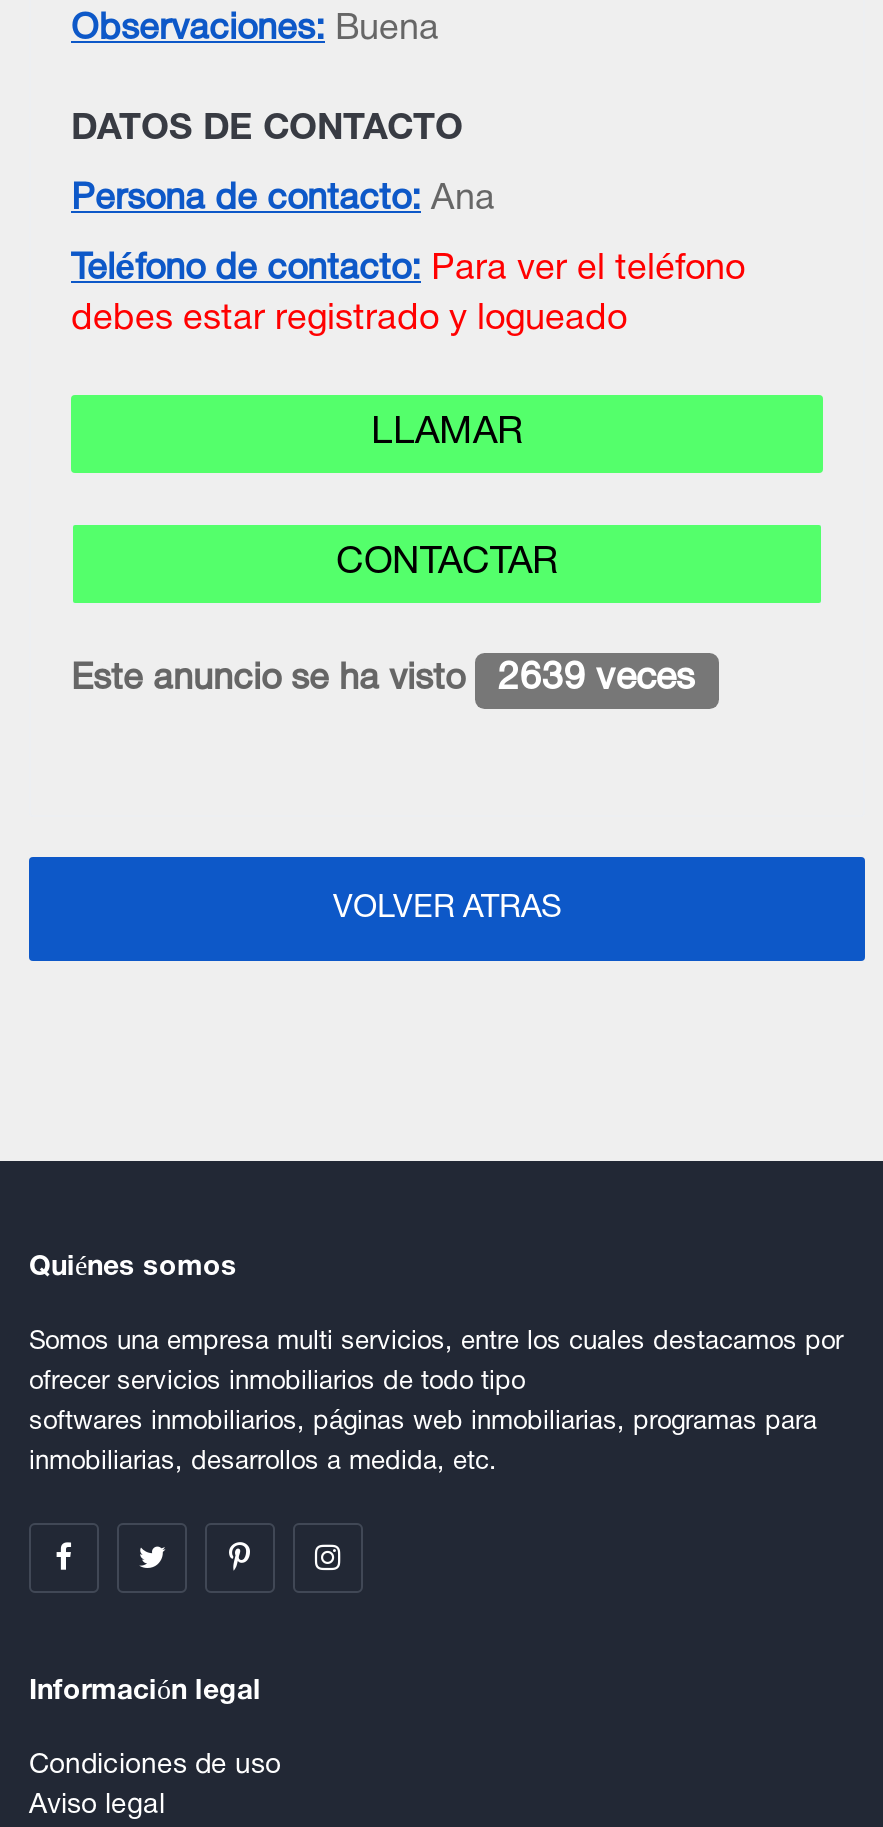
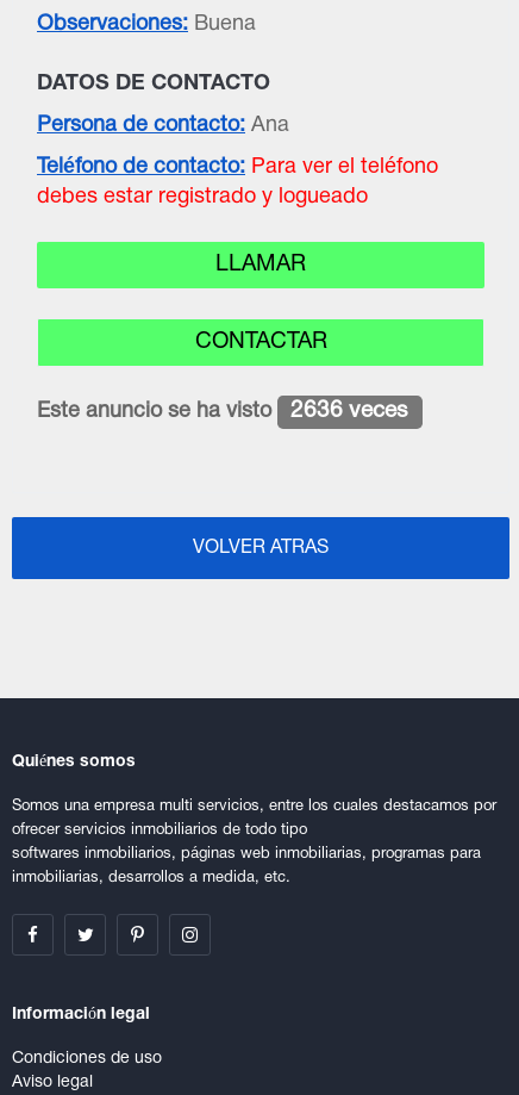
- Este anuncio se ha visto 2639 veces
+ Este anuncio se ha visto 2636 veces
